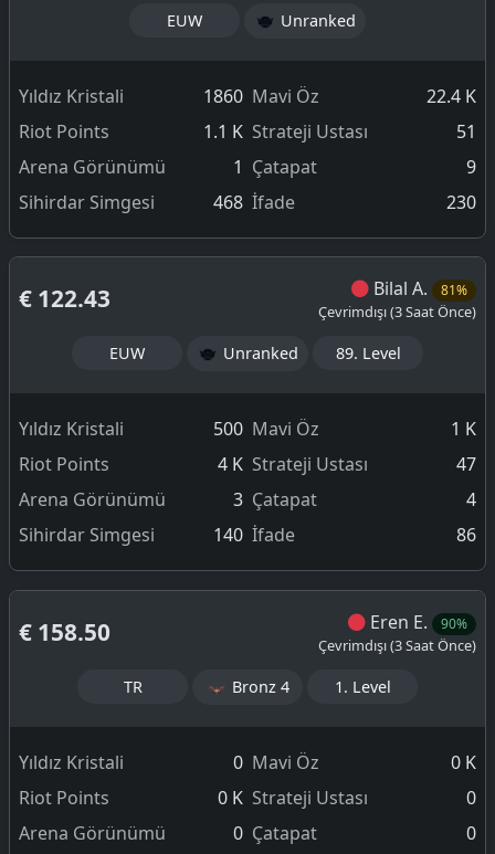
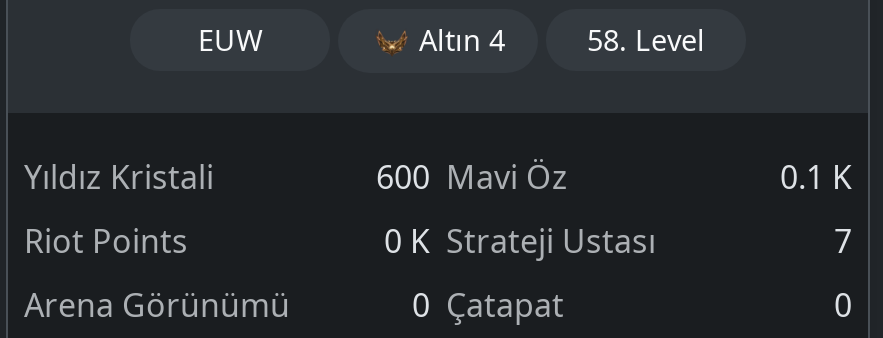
- Unranked
+ Altın 4
+ 58. Level

- 1860 Mavi Öz
- 22.4 K
- Riot Points
- 1.1 K Strateji Ustası
- 51
- Arena Görünümü
- 1 Çatapat
- 9
- Sihirdar Simgesi
- 468 İfade
- 230
- € 122.43
- Bilal A.
- 81%
- Çevrimdışı (3 Saat Önce)
- EUW
- Unranked
- 89. Level
- Yıldız Kristali
- 500 Mavi Öz
- 1 K
- Riot Points
- 4 K Strateji Ustası
- 47
- Arena Görünümü
- 3 Çatapat
- 4
- Sihirdar Simgesi
- 140 İfade
- 86
- € 158.50
- Eren E.
- 90%
- Çevrimdışı (3 Saat Önce)
- TR
- Bronz 4
- 1. Level
- Yıldız Kristali
- 0 Mavi Öz
- 0 K
+ 600 Mavi Öz
+ 0.1 K

- 0
+ 7
